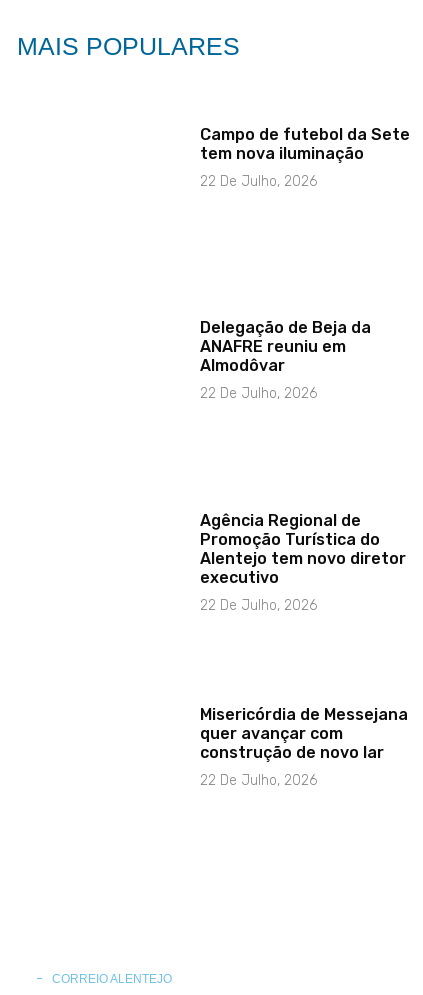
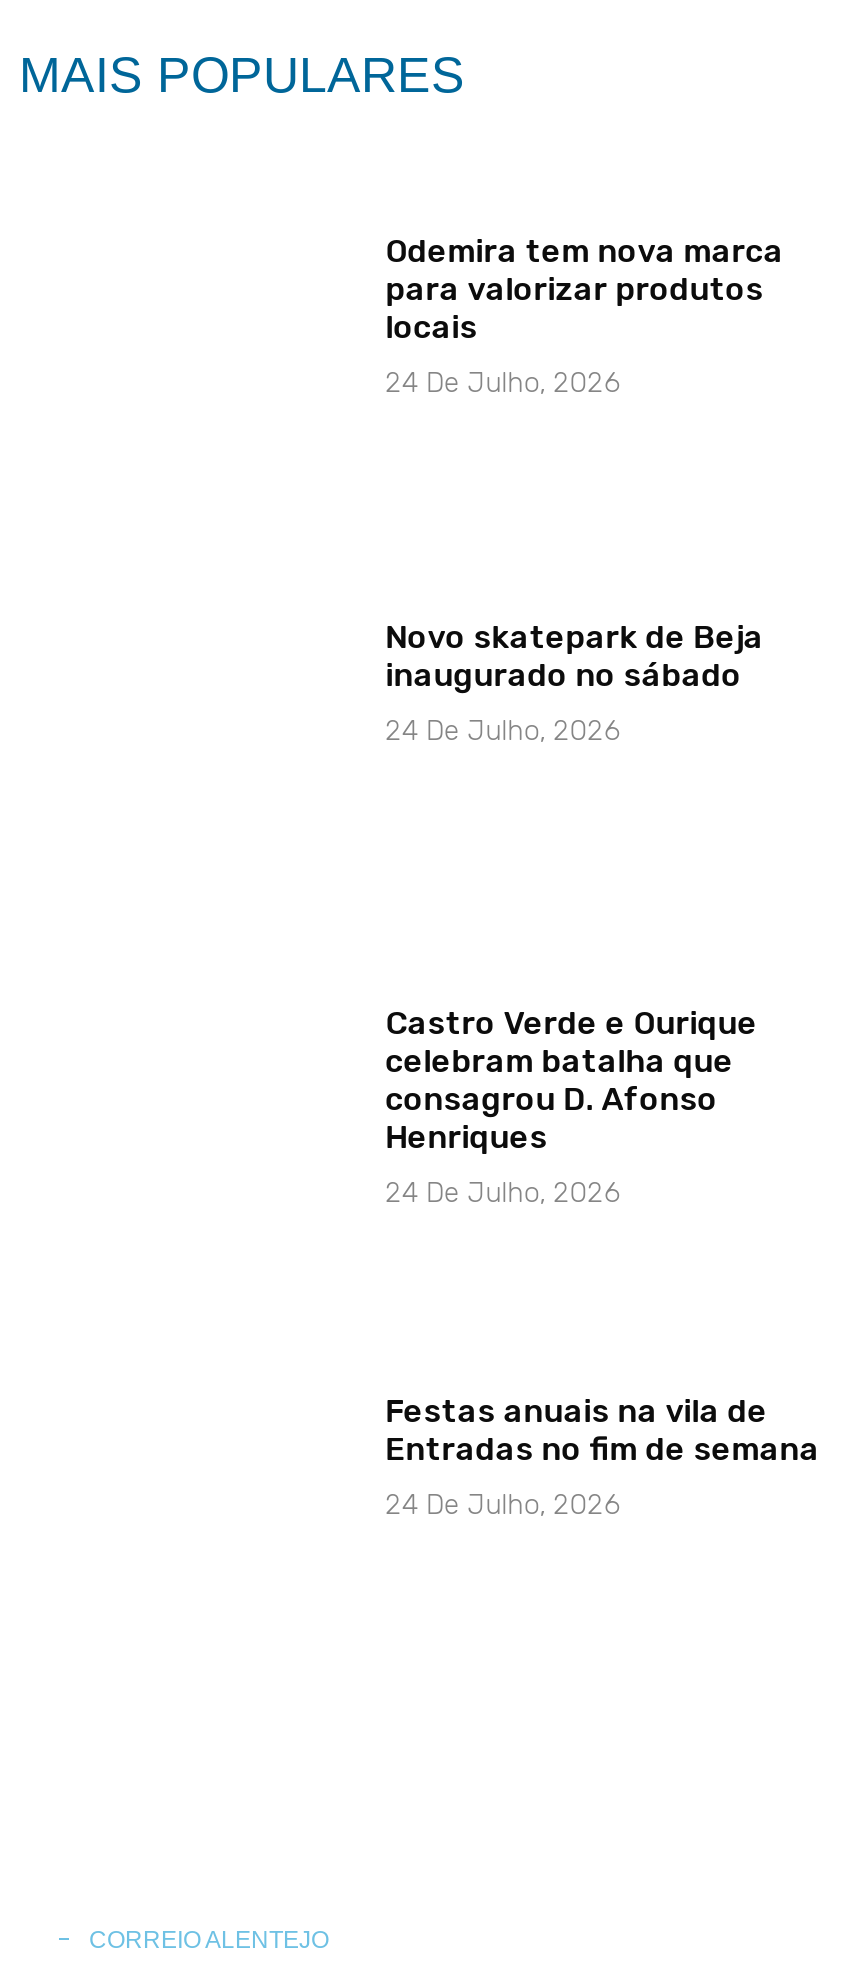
- Campo de futebol da Sete
- tem nova iluminação
+ Odemira tem nova marca
+ para valorizar produtos
+ locais

- 22 De Julho, 2026
+ 24 De Julho, 2026

- Delegação de Beja da
- ANAFRE reuniu em
- Almodôvar
+ Novo skatepark de Beja
+ inaugurado no sábado

- 22 De Julho, 2026
+ 24 De Julho, 2026

- Agência Regional de
- Promoção Turística do
- Alentejo tem novo diretor
- executivo
+ Castro Verde e Ourique
+ celebram batalha que
+ consagrou D. Afonso
+ Henriques

- 22 De Julho, 2026
+ 24 De Julho, 2026

- Misericórdia de Messejana
- quer avançar com
- construção de novo lar
+ Festas anuais na vila de
+ Entradas no fim de semana

- 22 De Julho, 2026
+ 24 De Julho, 2026
